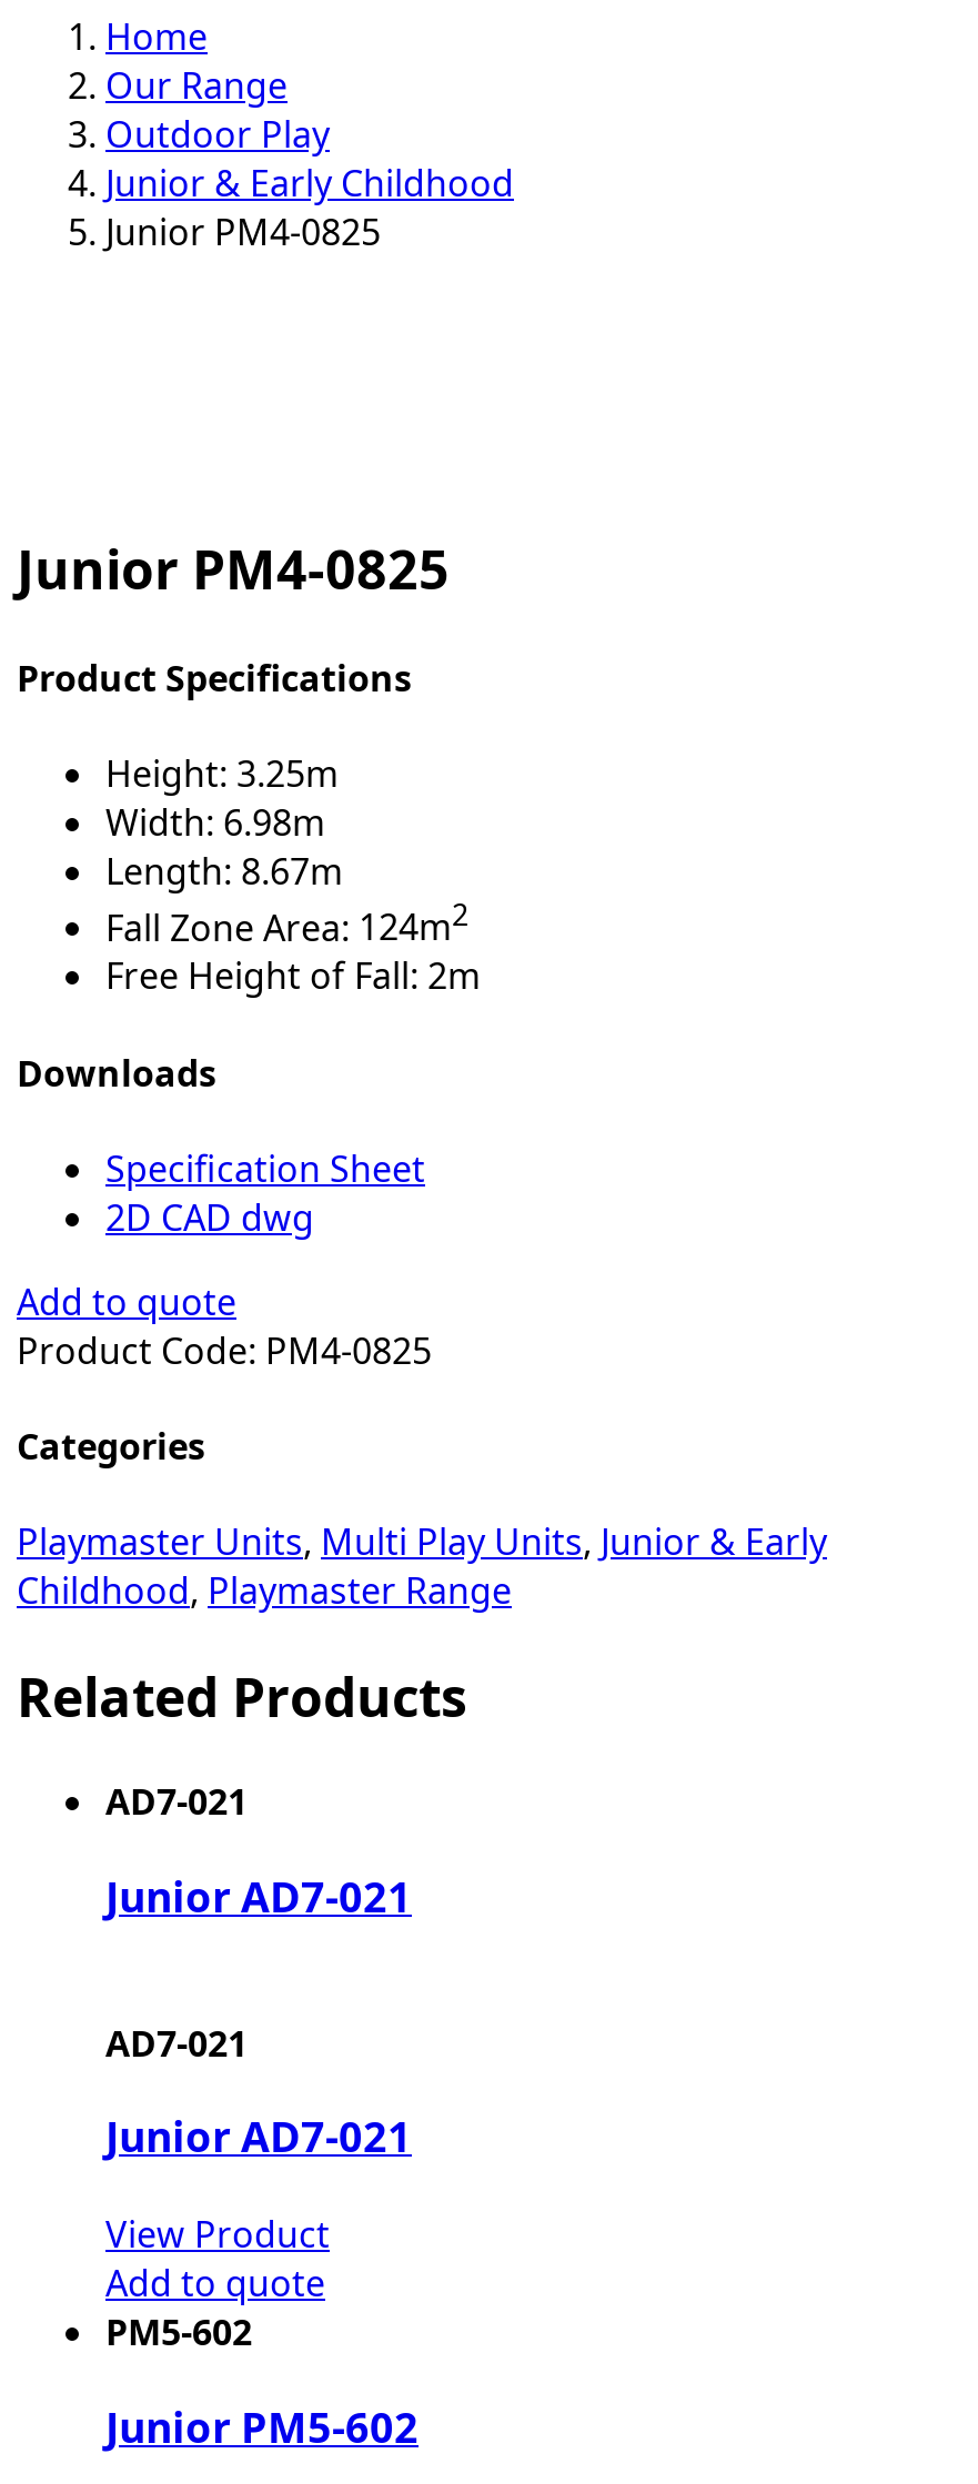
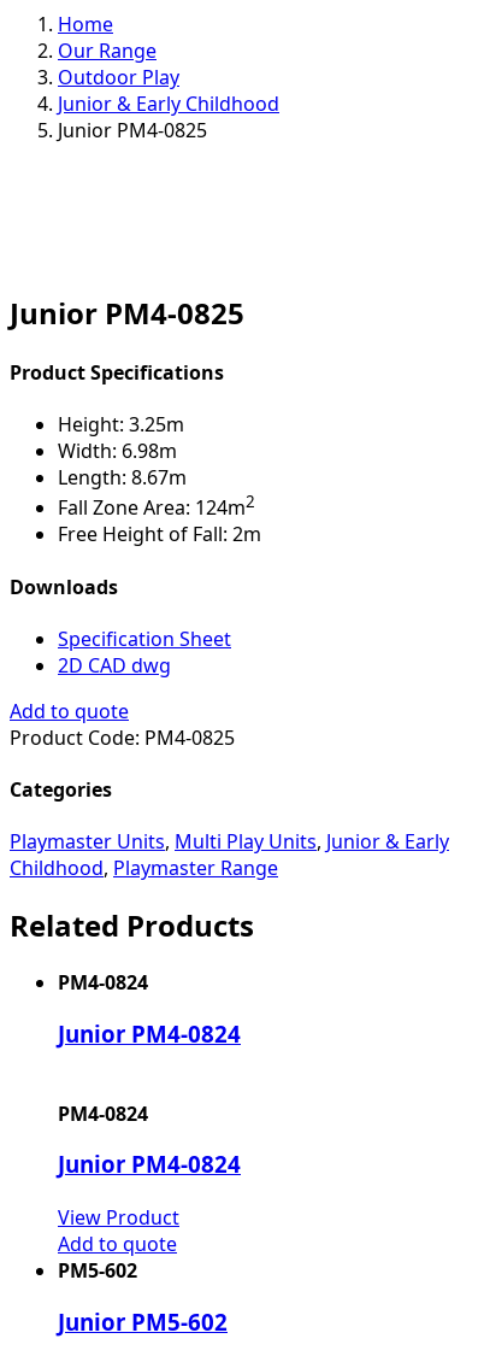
- AD7-021
+ PM4-0824

- Junior AD7-021
+ Junior PM4-0824

- AD7-021
+ PM4-0824

- Junior AD7-021
+ Junior PM4-0824
